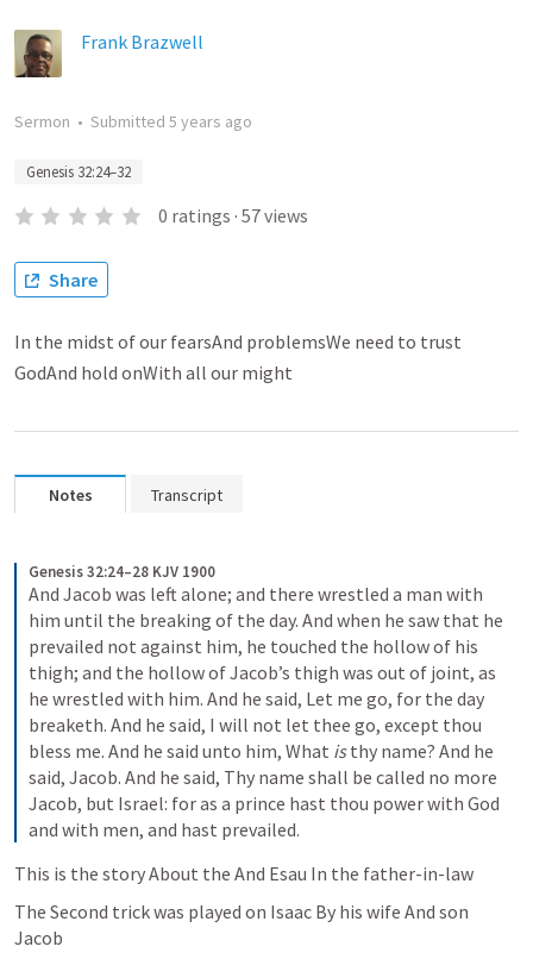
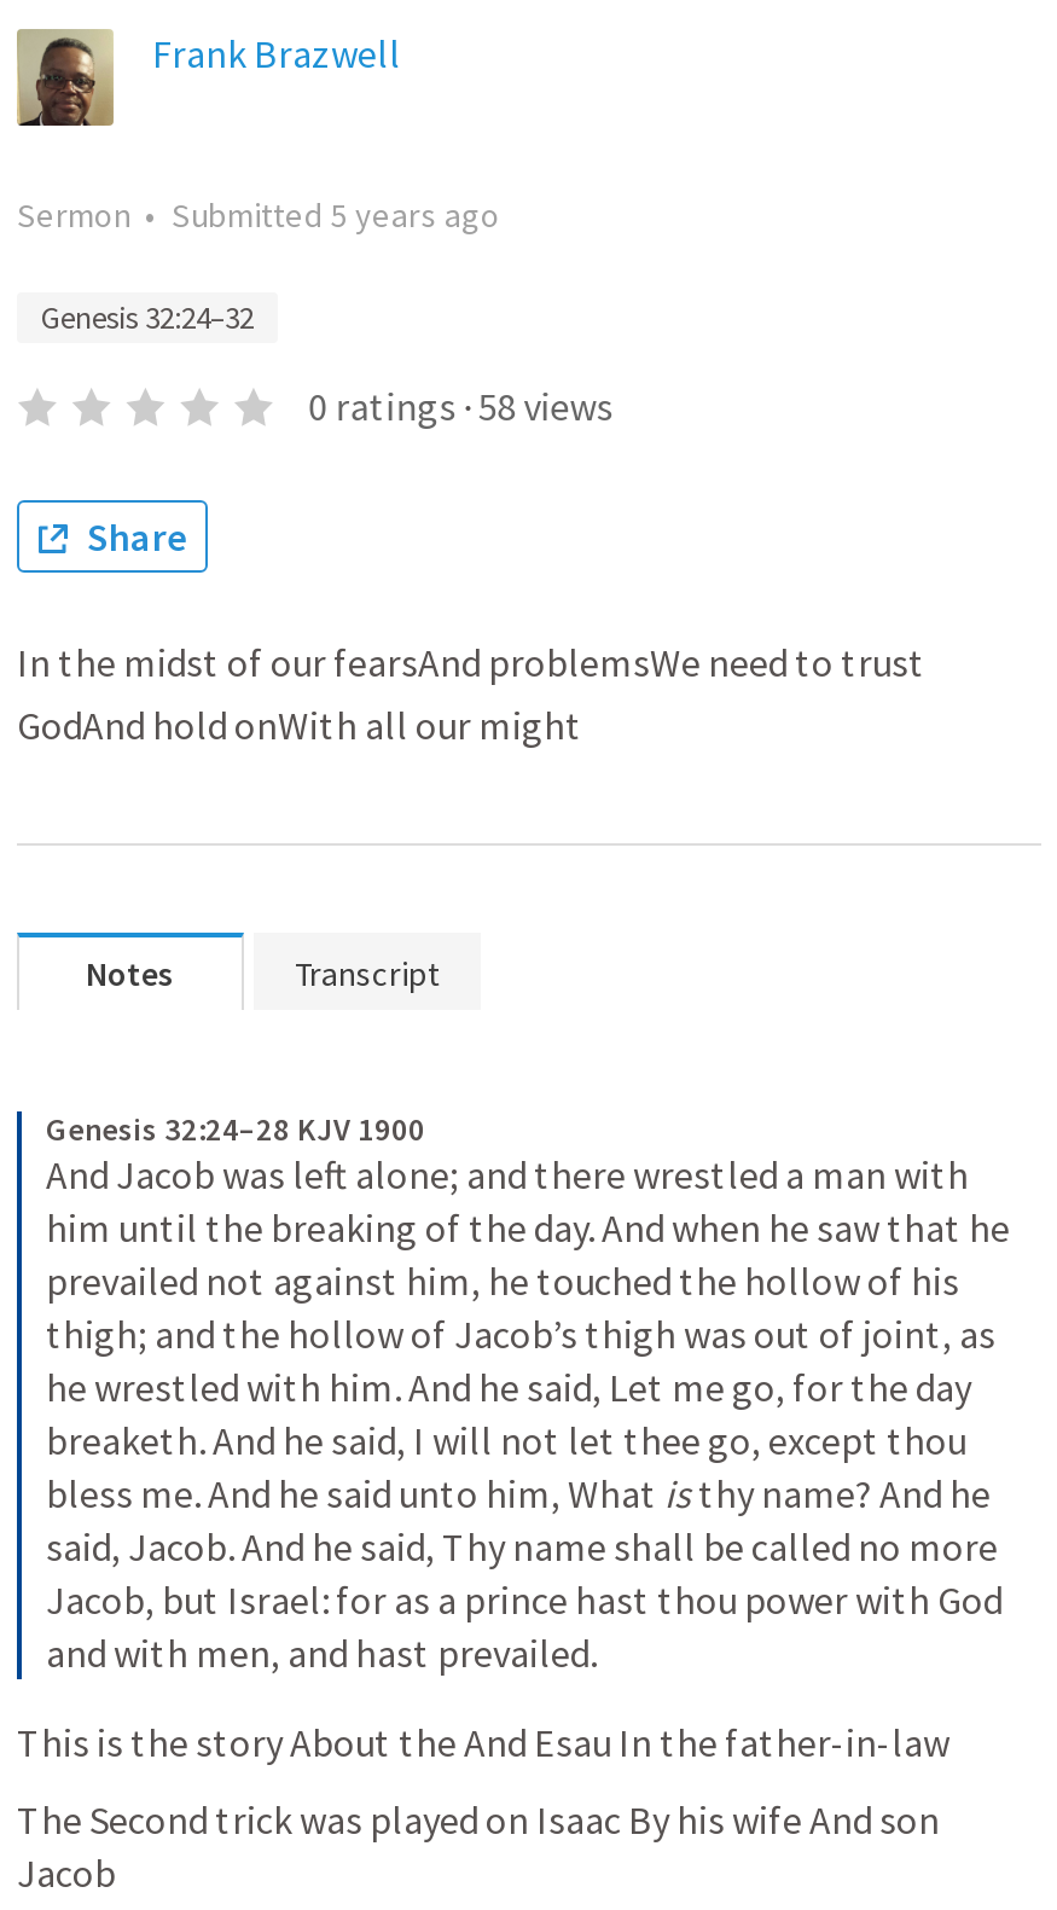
- 0 ratings · 57 views
+ 0 ratings · 58 views
